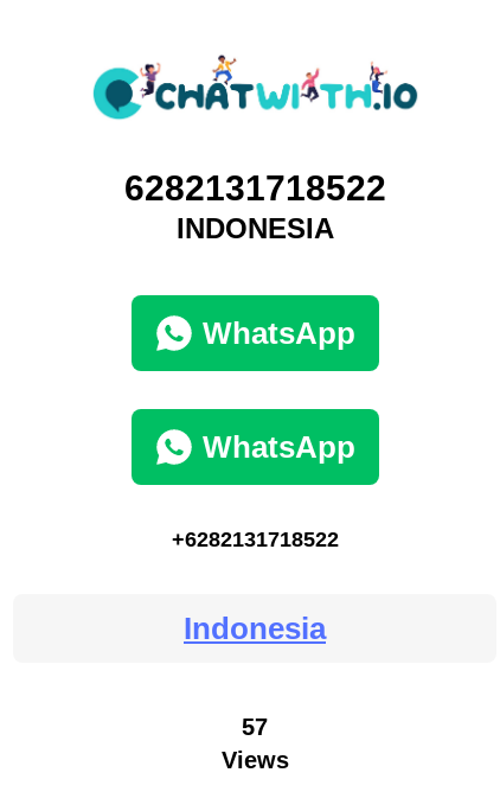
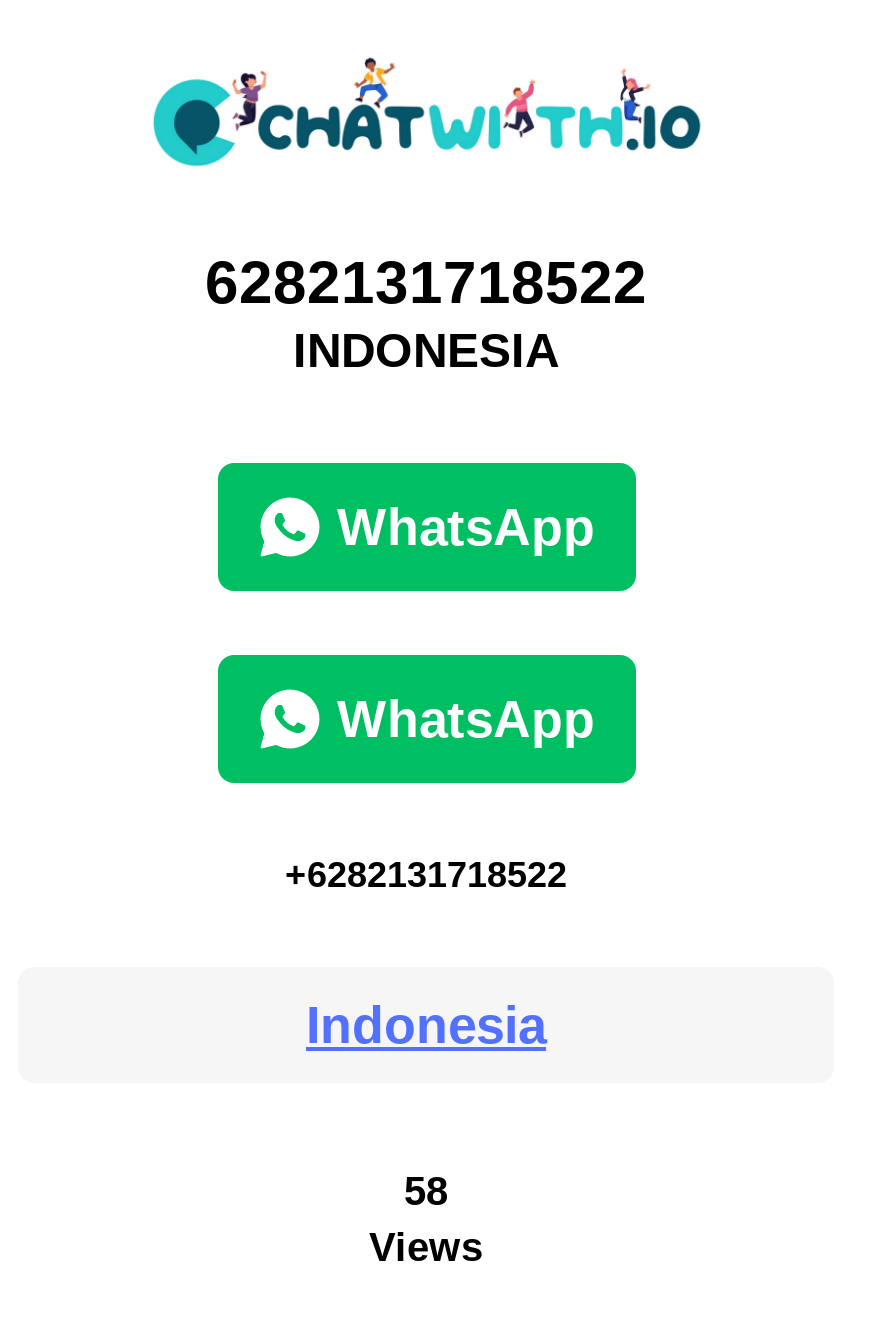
- 57
+ 58
